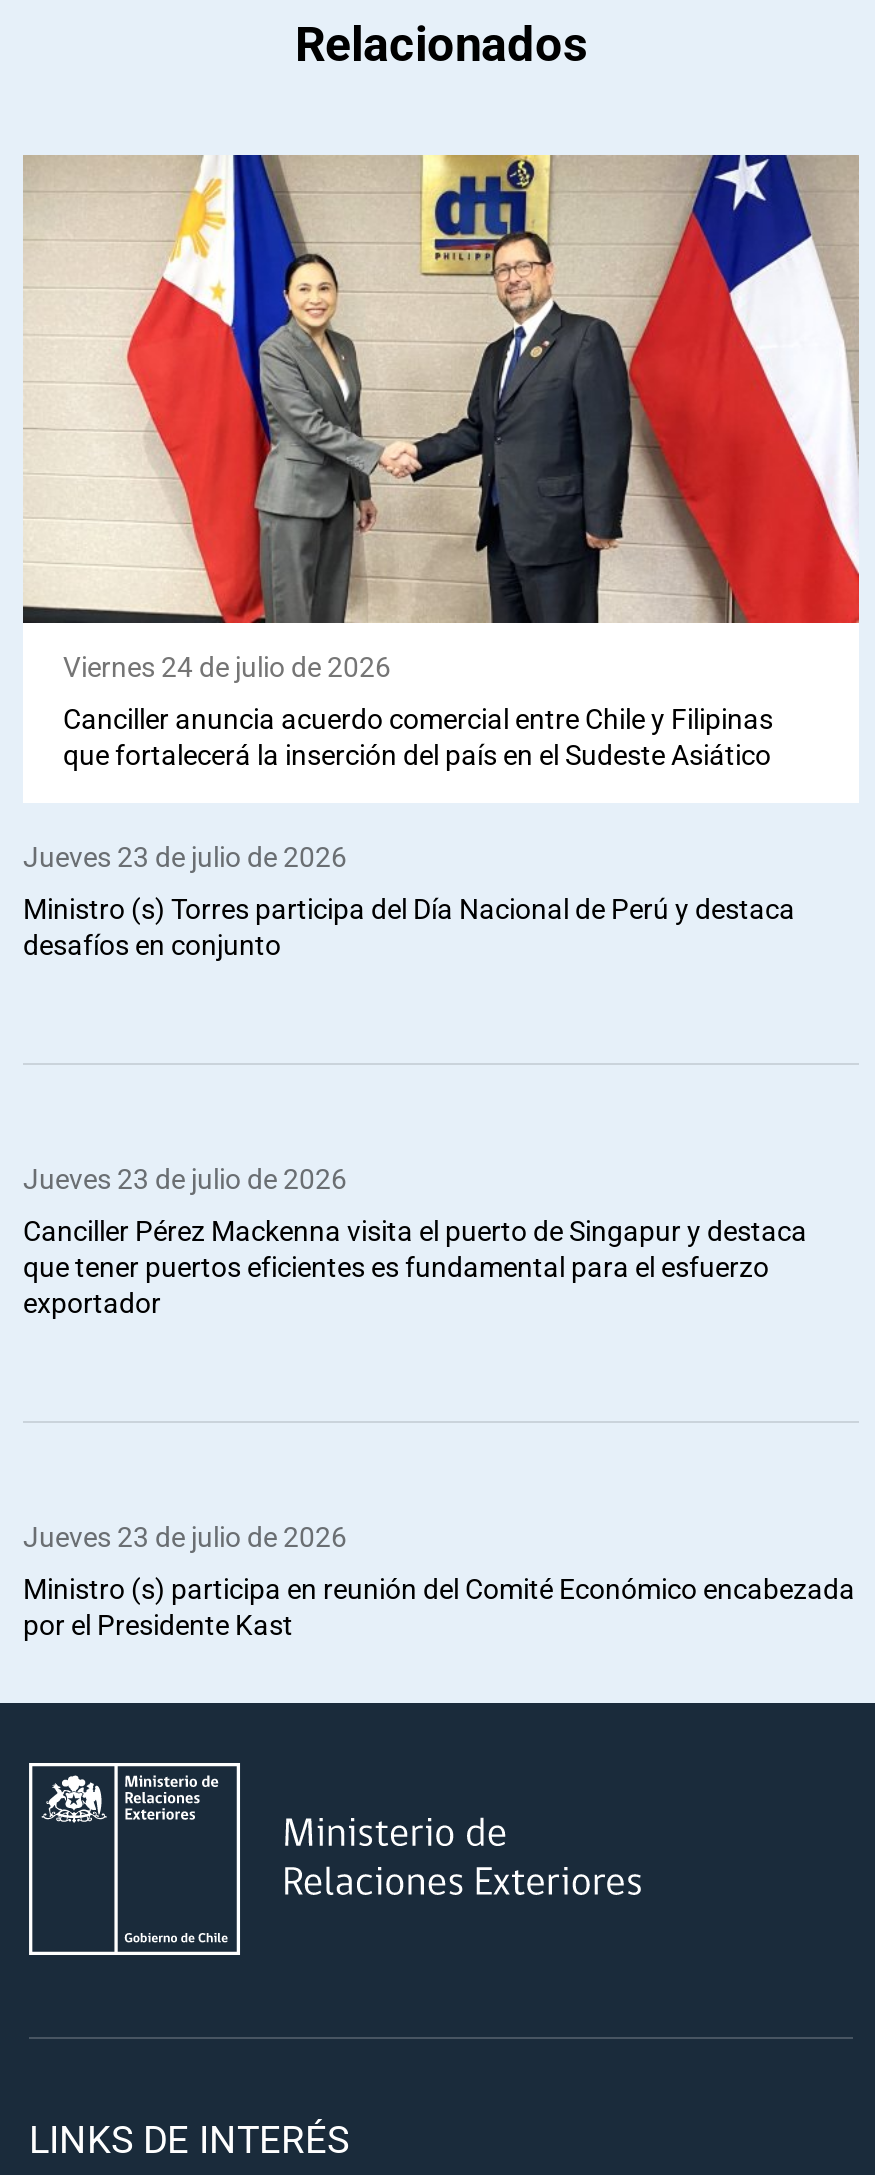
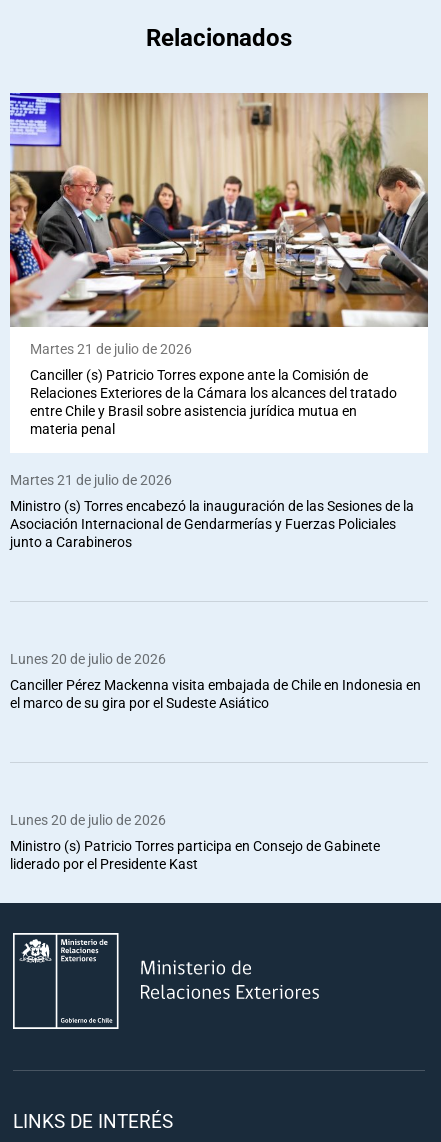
- [image]
- Viernes 24 de julio de 2026
- Canciller anuncia acuerdo comercial entre Chile y Filipinas
- que fortalecerá la inserción del país en el Sudeste Asiático
+ [image]
+ Martes 21 de julio de 2026
+ Canciller (s) Patricio Torres expone ante la Comisión de
+ Relaciones Exteriores de la Cámara los alcances del tratado
+ entre Chile y Brasil sobre asistencia jurídica mutua en
+ materia penal

- Jueves 23 de julio de 2026
- Ministro (s) Torres participa del Día Nacional de Perú y destaca
- desafíos en conjunto
+ Martes 21 de julio de 2026
+ Ministro (s) Torres encabezó la inauguración de las Sesiones de la
+ Asociación Internacional de Gendarmerías y Fuerzas Policiales
+ junto a Carabineros

- Jueves 23 de julio de 2026
- Canciller Pérez Mackenna visita el puerto de Singapur y destaca
- que tener puertos eficientes es fundamental para el esfuerzo
- exportador
+ Lunes 20 de julio de 2026
+ Canciller Pérez Mackenna visita embajada de Chile en Indonesia en
+ el marco de su gira por el Sudeste Asiático

- Jueves 23 de julio de 2026
- Ministro (s) participa en reunión del Comité Económico encabezada
- por el Presidente Kast
+ Lunes 20 de julio de 2026
+ Ministro (s) Patricio Torres participa en Consejo de Gabinete
+ liderado por el Presidente Kast
